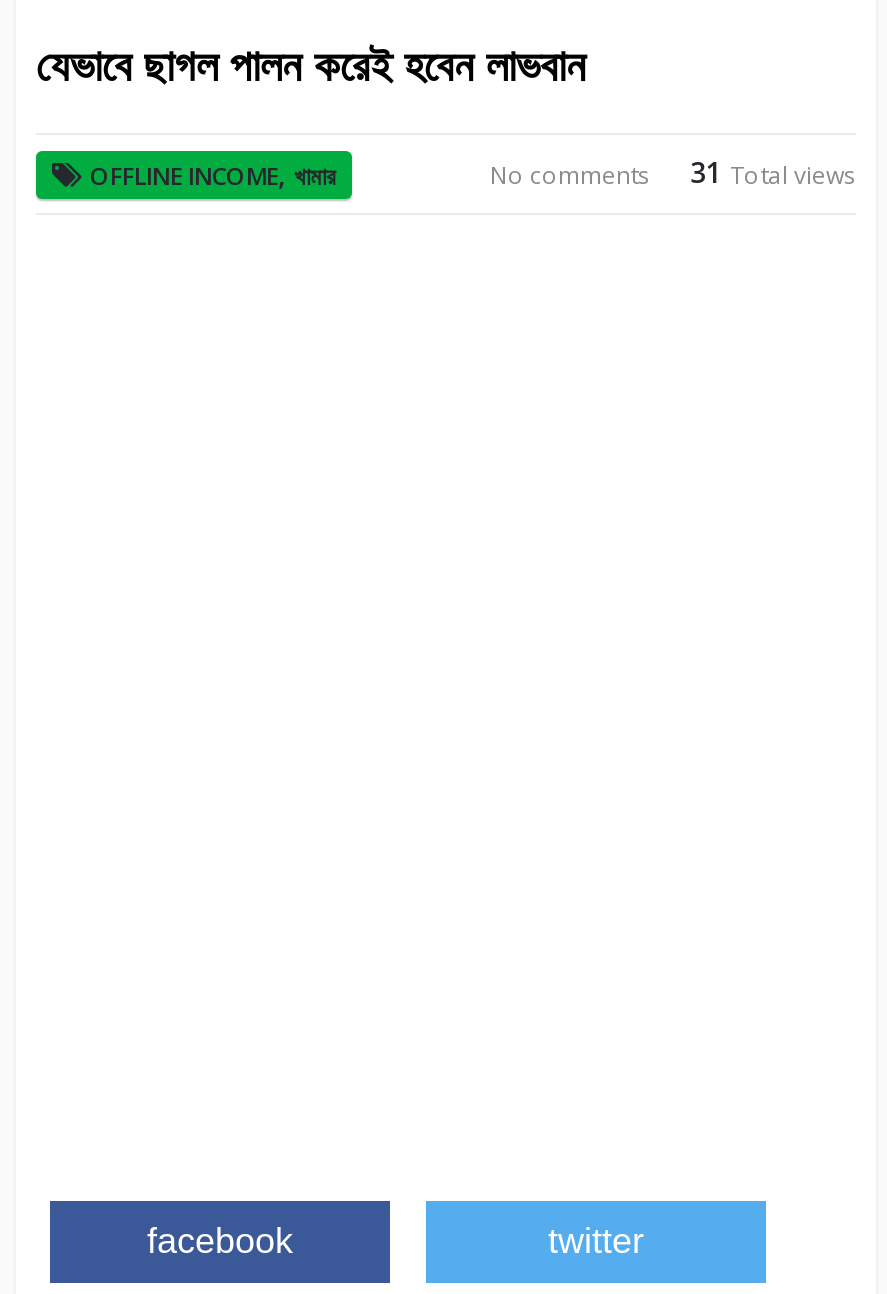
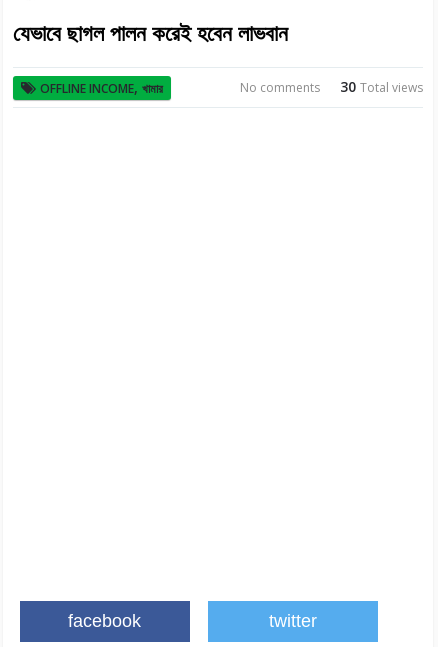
- No comments 31 Total views
+ No comments 30 Total views
